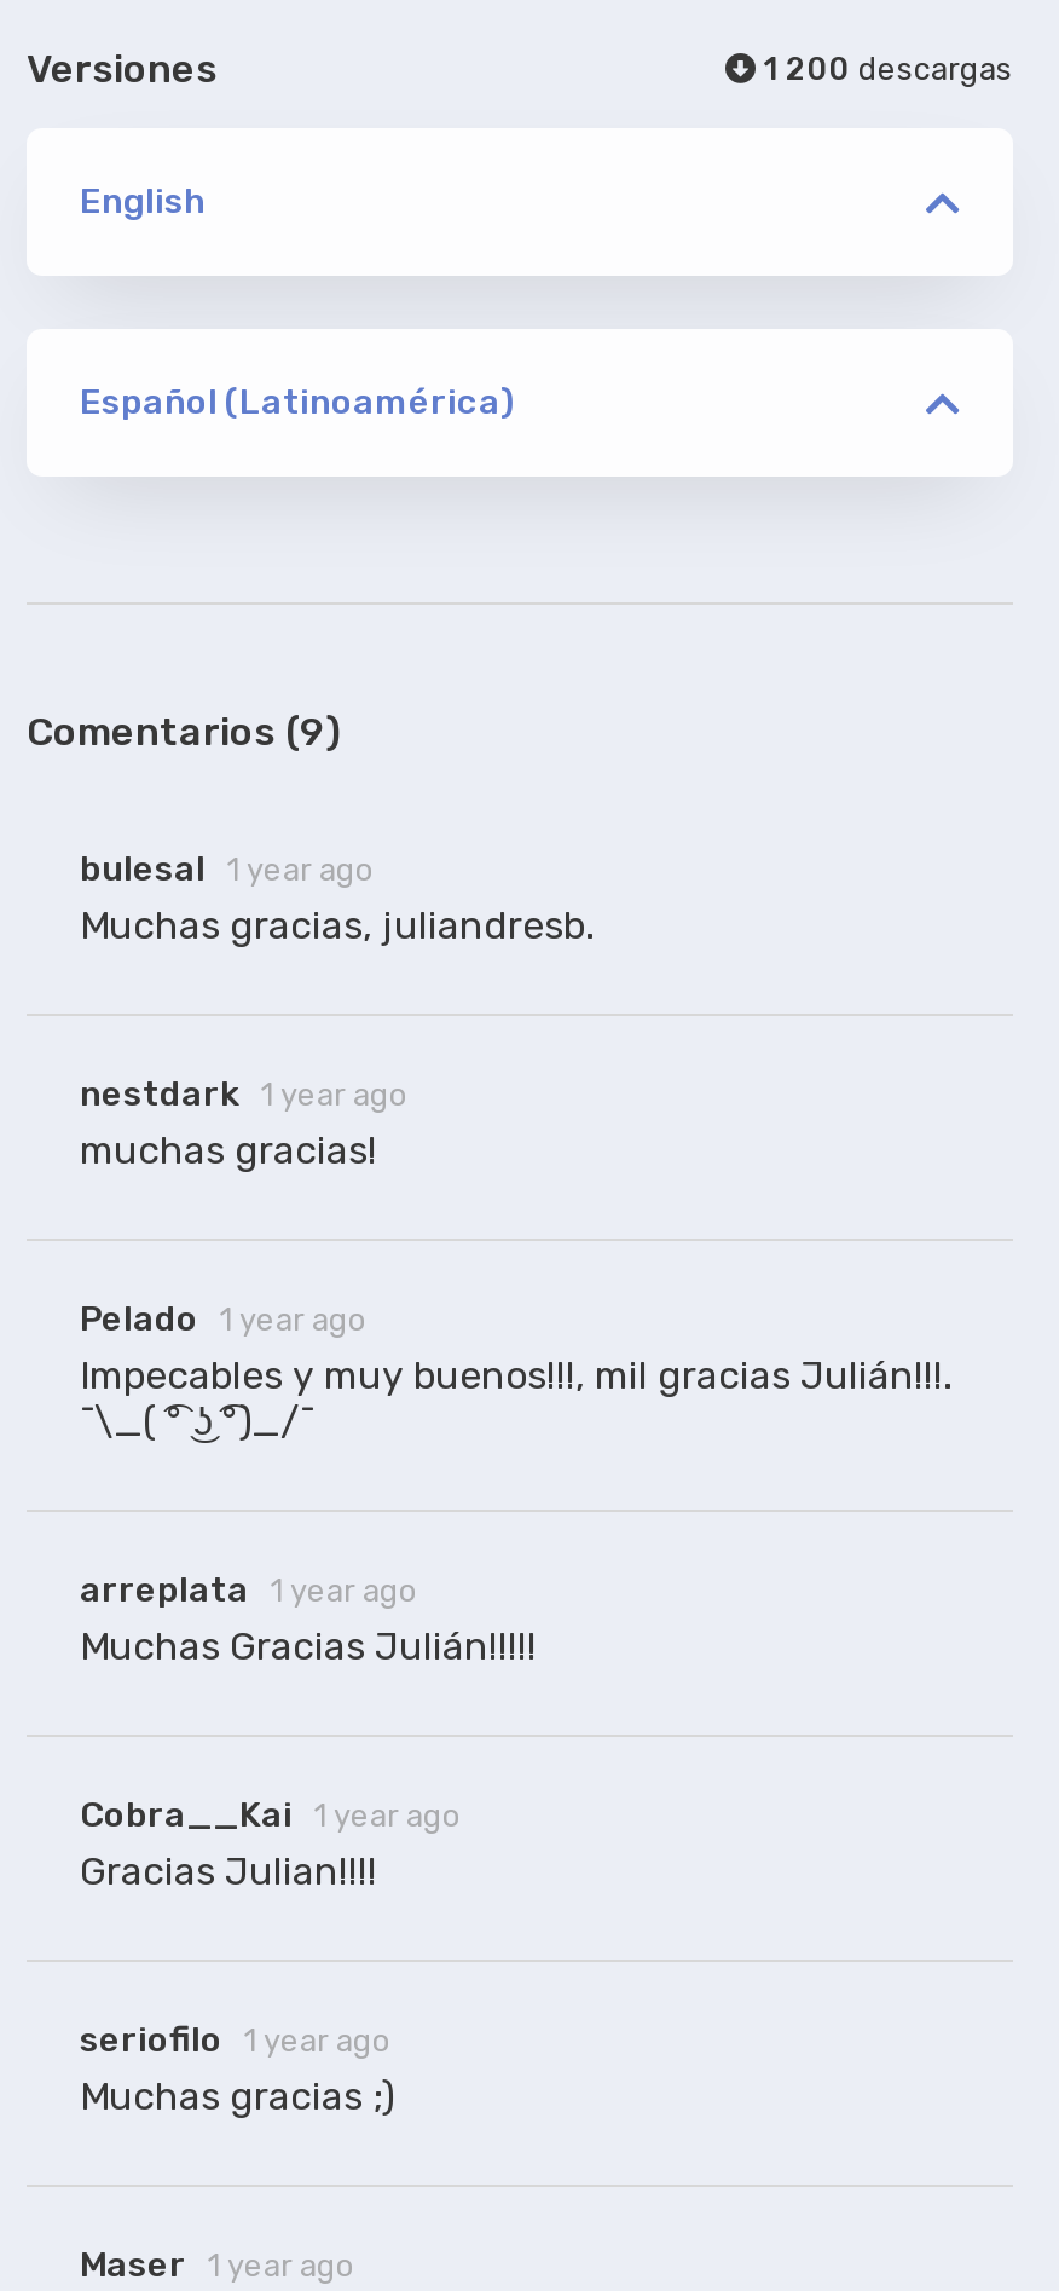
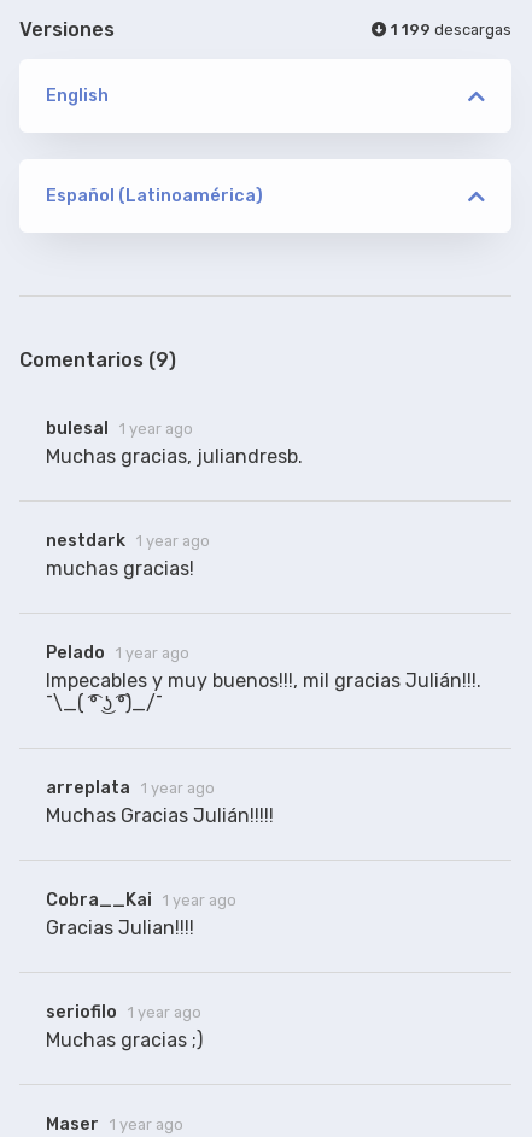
- 1 200 descargas
+ 1 199 descargas
